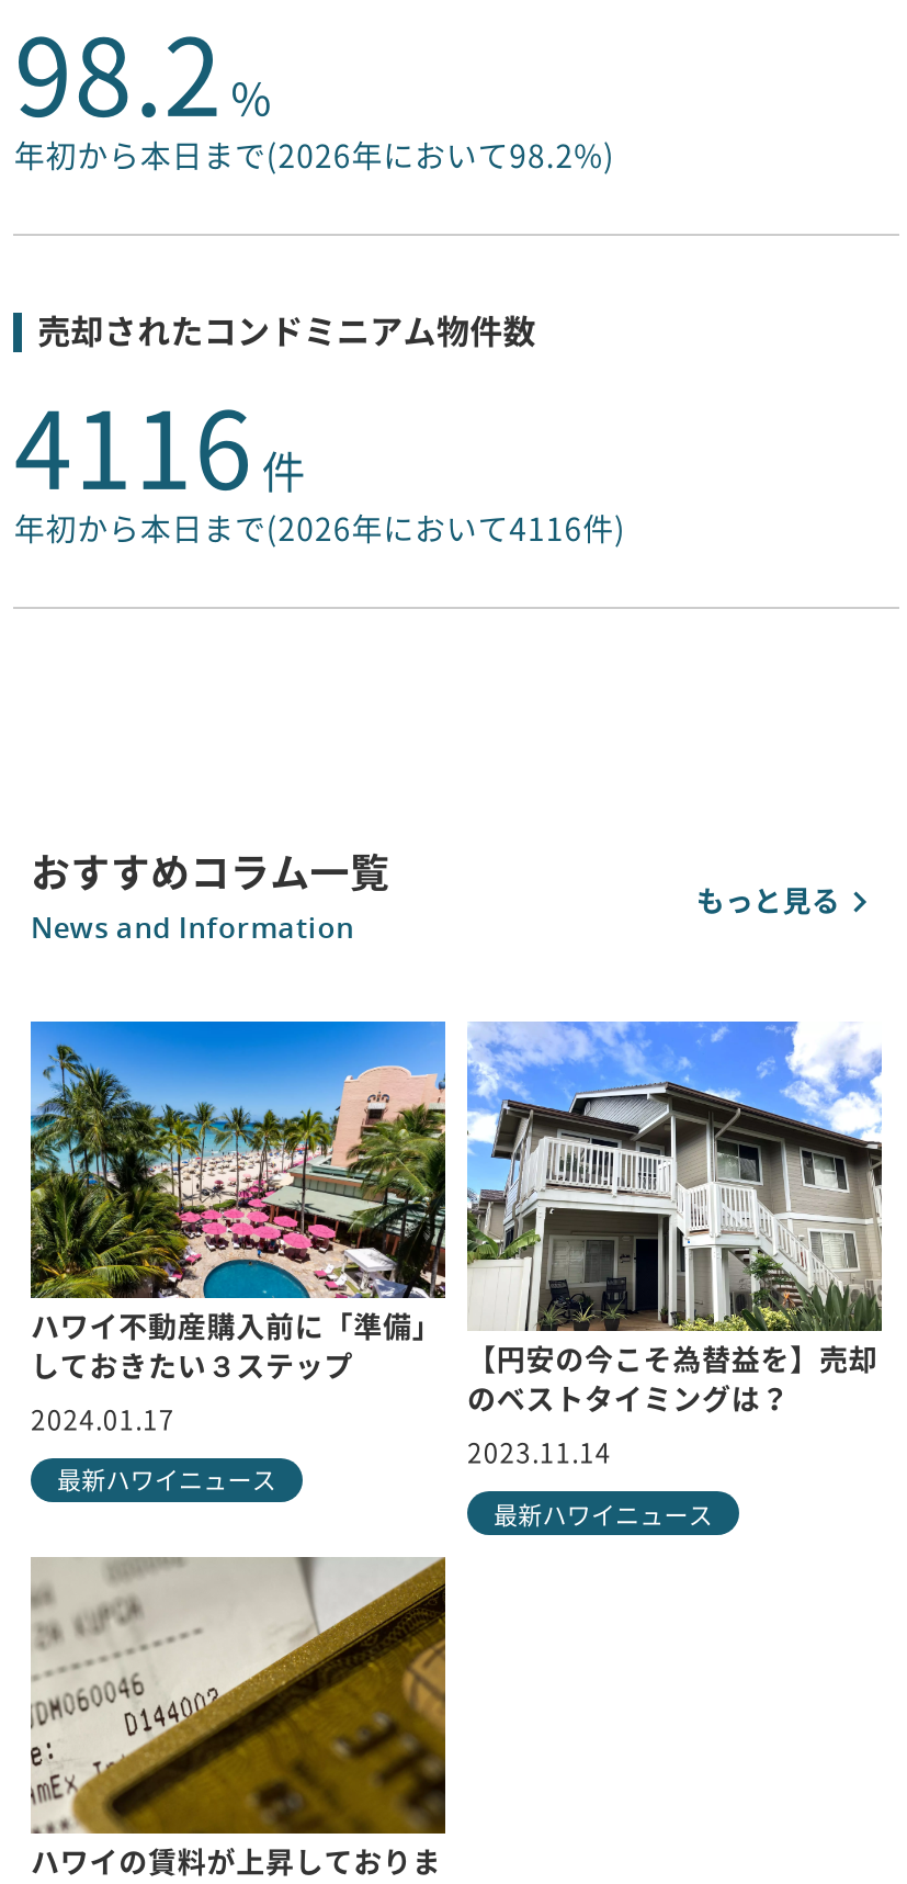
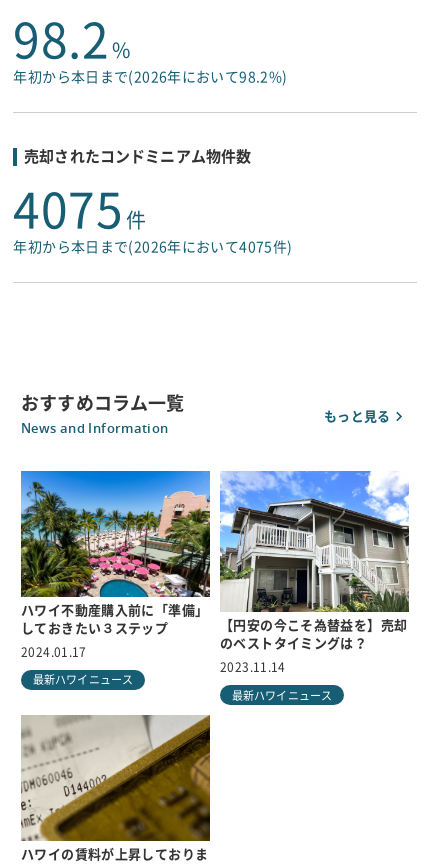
- 4116 件
+ 4075 件

- 年初から本日まで(2026年において4116件)
+ 年初から本日まで(2026年において4075件)
